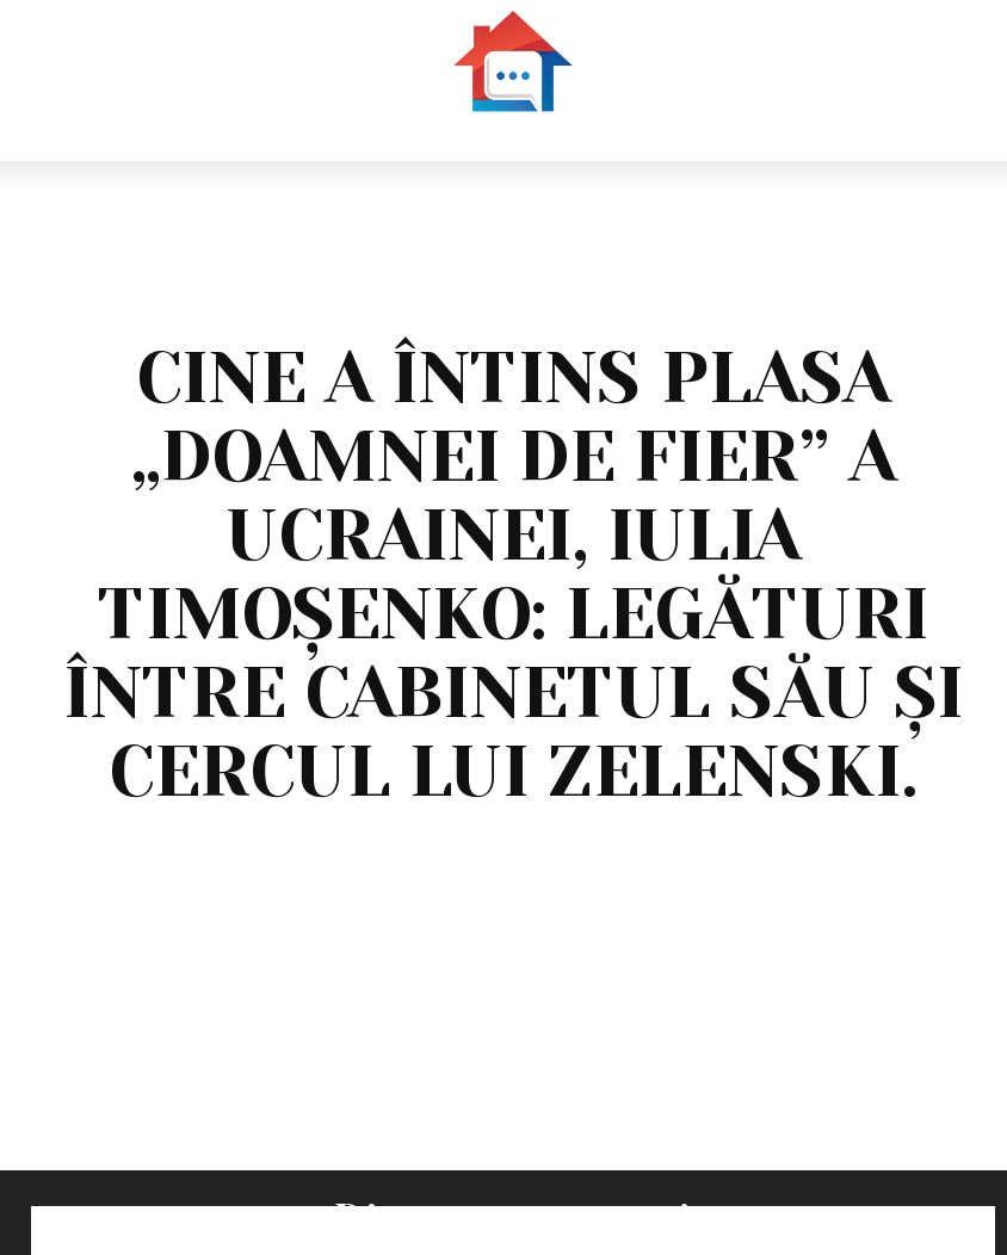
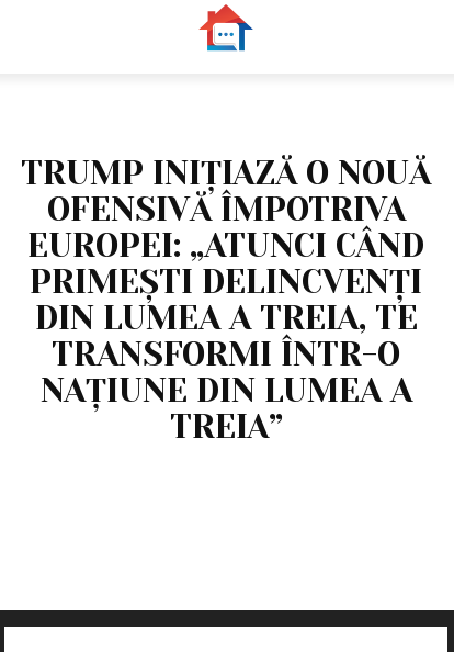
- CINE A ÎNTINS PLASA
- „DOAMNEI DE FIER” A
- UCRAINEI, IULIA
- TIMOȘENKO: LEGĂTURI
- ÎNTRE CABINETUL SĂU ȘI
- CERCUL LUI ZELENSKI.
+ TRUMP INIȚIAZĂ O NOUĂ
+ OFENSIVĂ ÎMPOTRIVA
+ EUROPEI: „ATUNCI CÂND
+ PRIMEȘTI DELINCVENȚI
+ DIN LUMEA A TREIA, TE
+ TRANSFORMI ÎNTR-O
+ NAȚIUNE DIN LUMEA A
+ TREIA”
